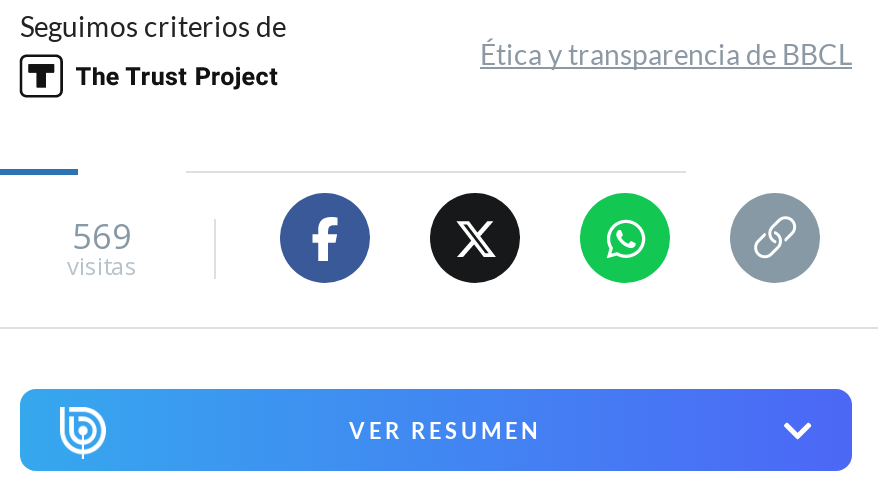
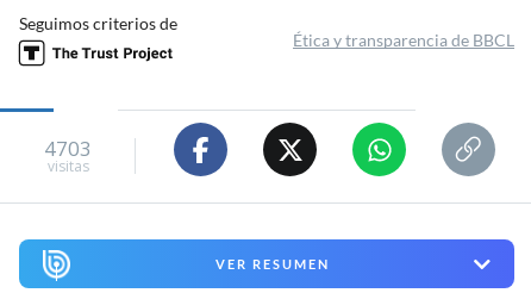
- 569
+ 4703
